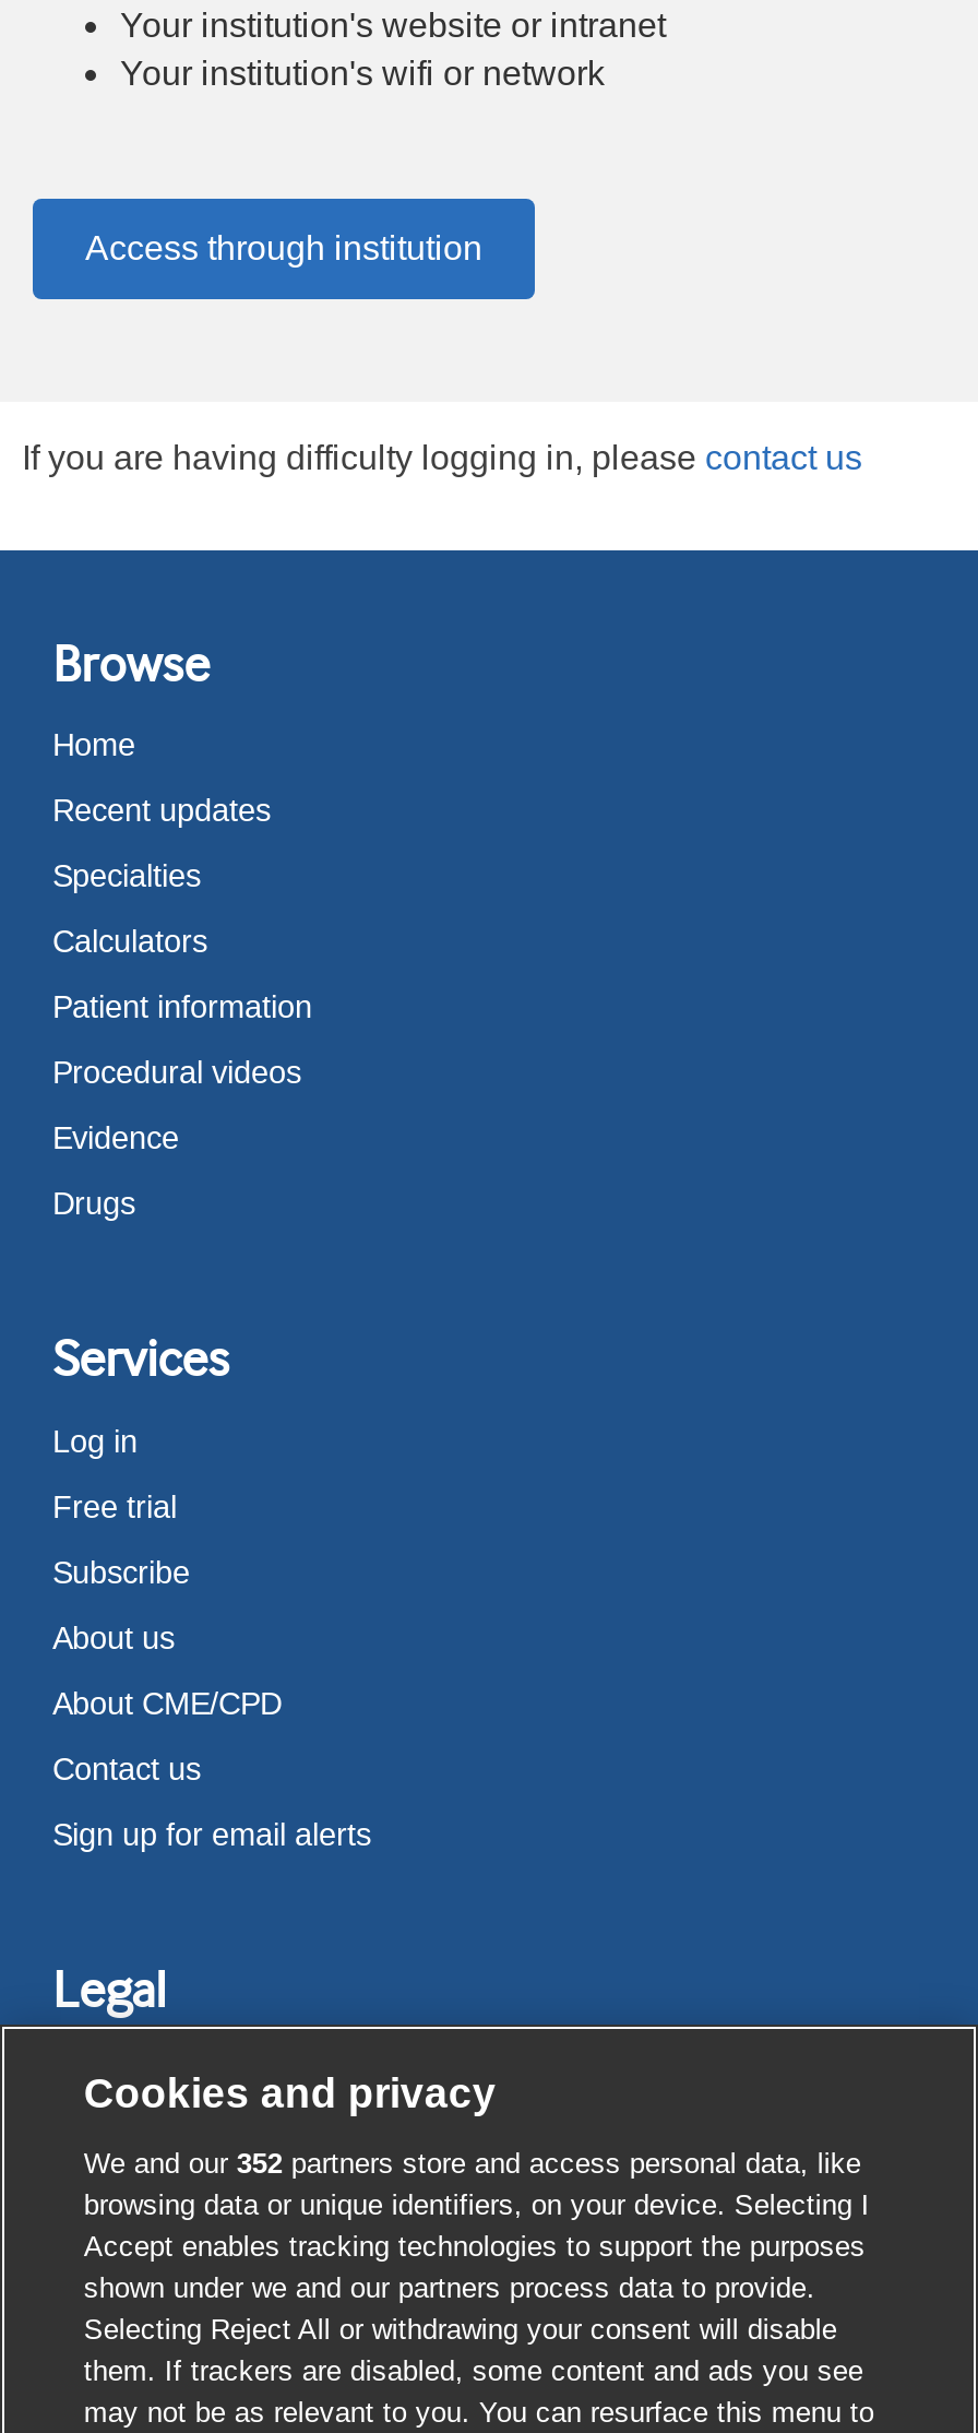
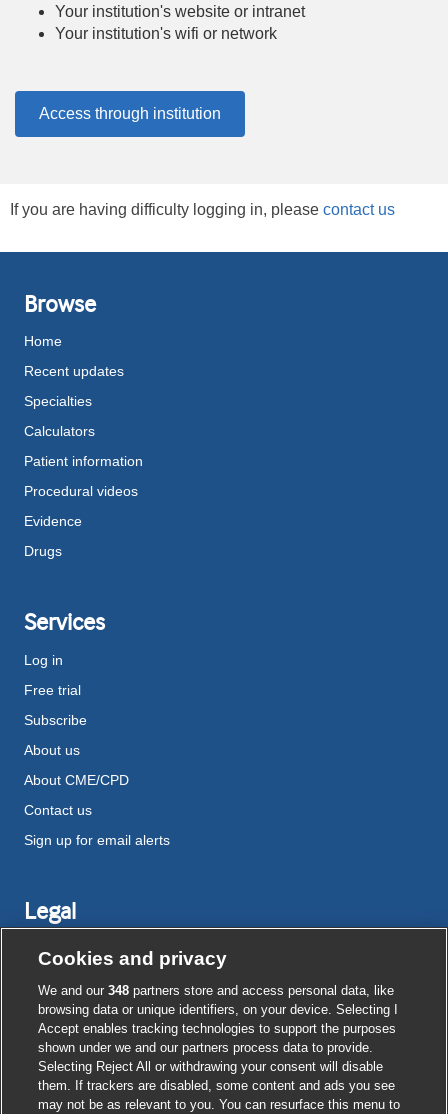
- We and our 352 partners store and access personal data, like
+ We and our 348 partners store and access personal data, like
